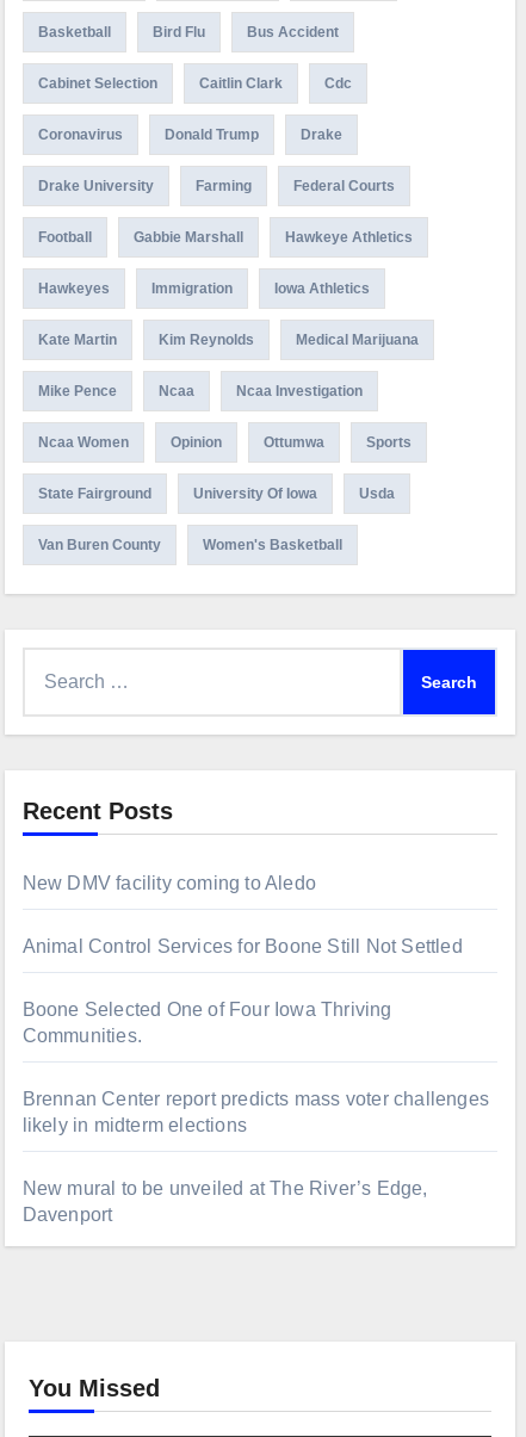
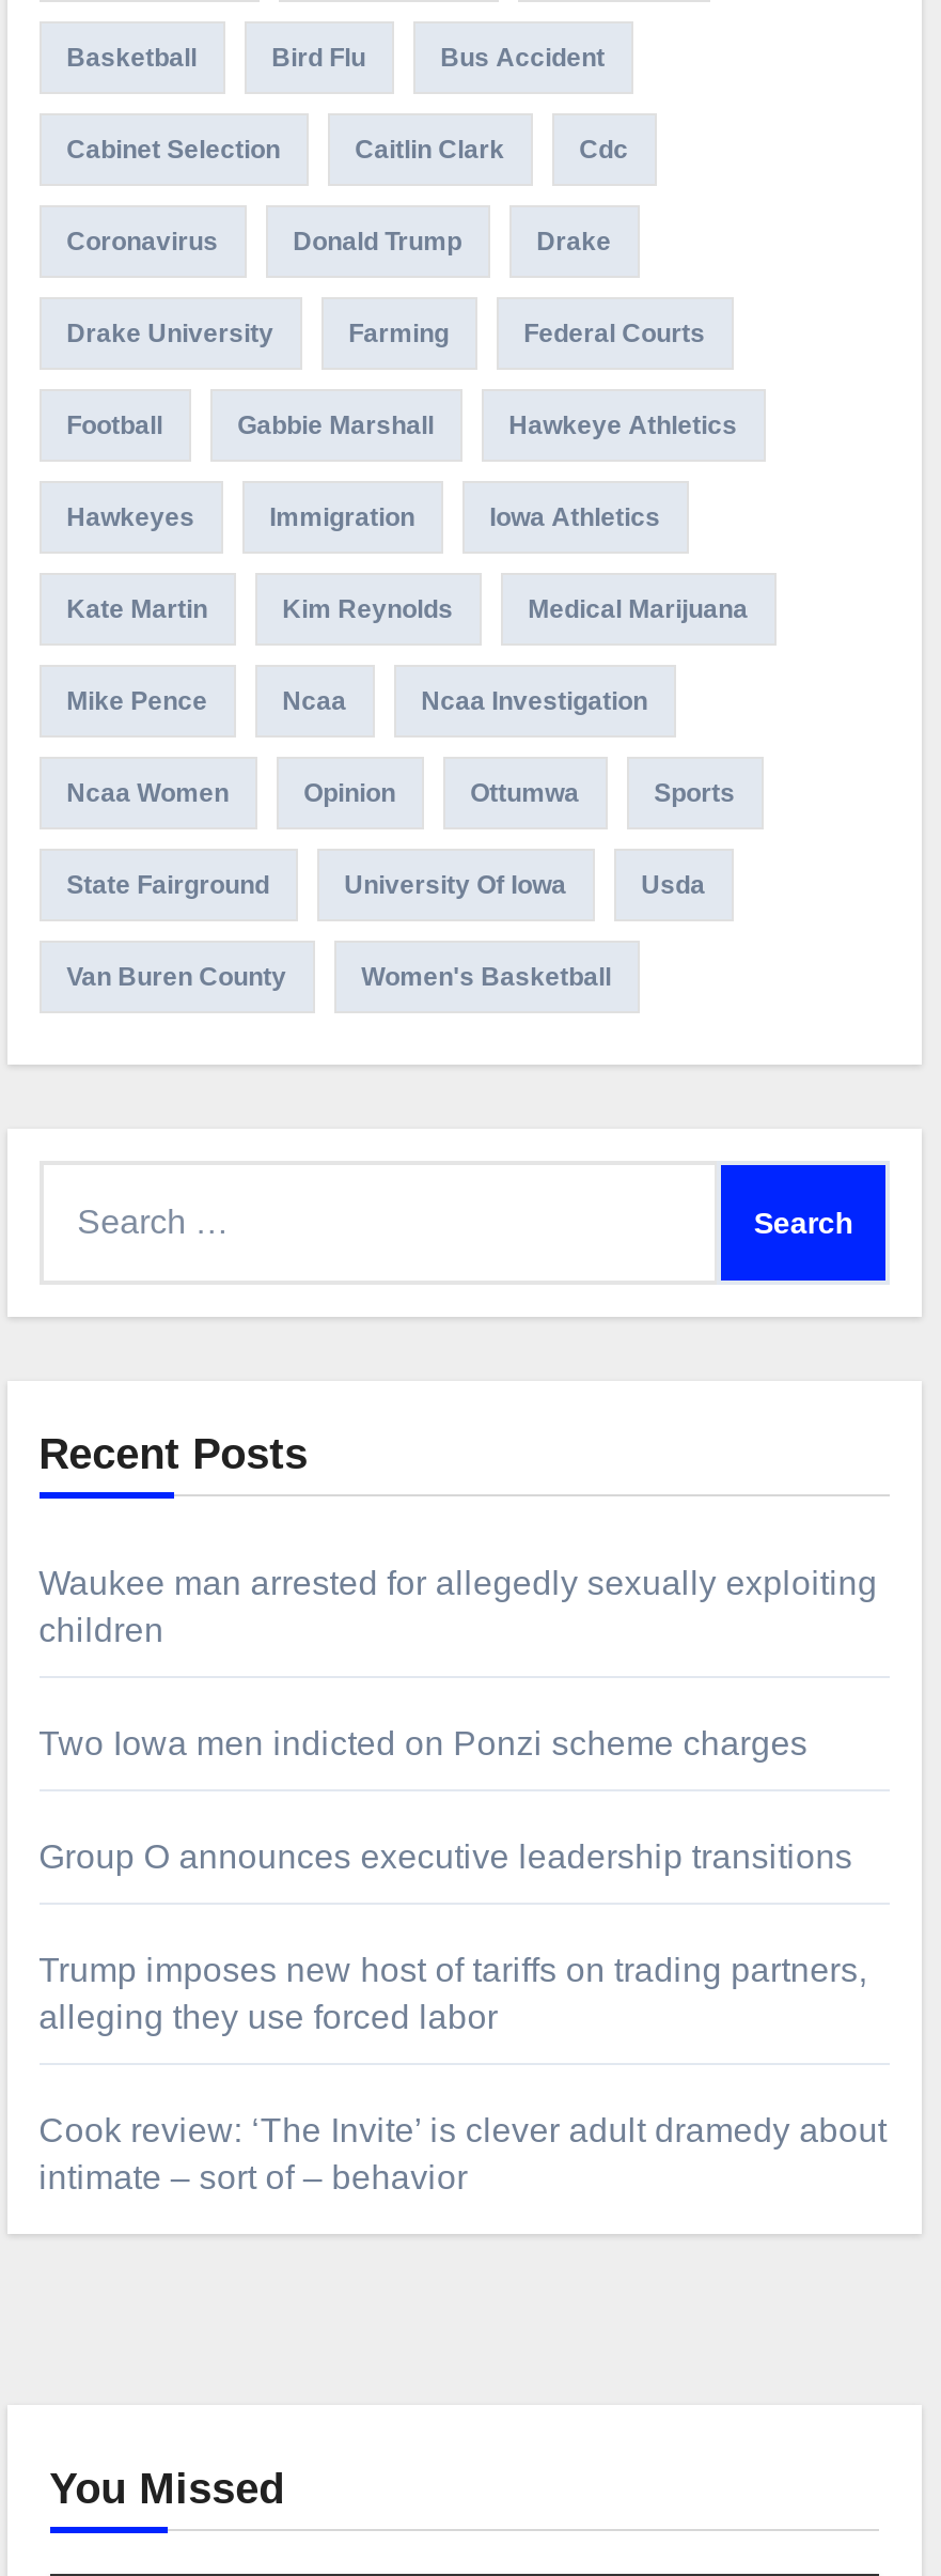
- New DMV facility coming to Aledo
+ Waukee man arrested for allegedly sexually exploiting
+ children

- Animal Control Services for Boone Still Not Settled
+ Two Iowa men indicted on Ponzi scheme charges

- Boone Selected One of Four Iowa Thriving
- Communities.
+ Group O announces executive leadership transitions

- Brennan Center report predicts mass voter challenges
- likely in midterm elections
+ Trump imposes new host of tariffs on trading partners,
+ alleging they use forced labor

- New mural to be unveiled at The River’s Edge,
- Davenport
+ Cook review: ‘The Invite’ is clever adult dramedy about
+ intimate – sort of – behavior
